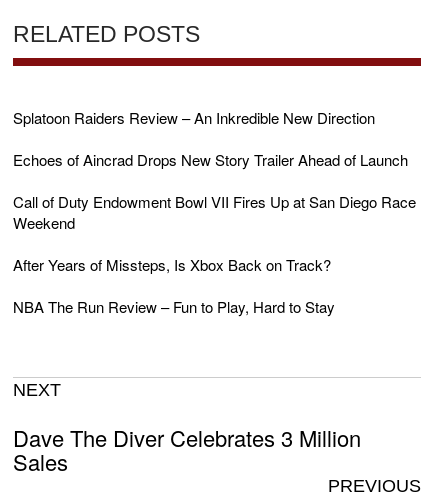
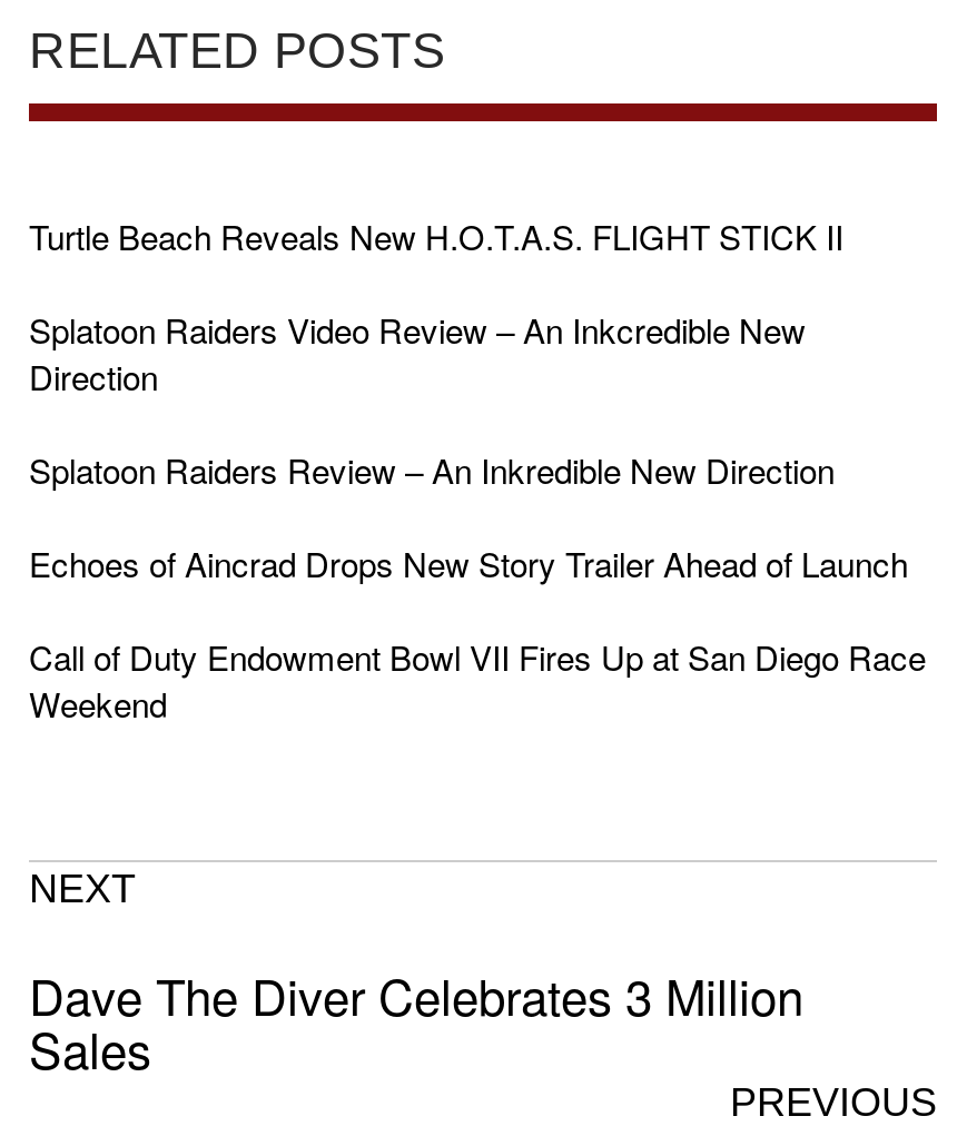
+ Turtle Beach Reveals New H.O.T.A.S. FLIGHT STICK II
+ Splatoon Raiders Video Review – An Inkcredible New
+ Direction

moved down: Splatoon Raiders Review – An Inkredible New Direction | Echoes of Aincrad Drops New Story Trailer Ahead of Launch | Call of Duty Endowment Bowl VII Fires Up at San Diego Race | Weekend

- After Years of Missteps, Is Xbox Back on Track?
- NBA The Run Review – Fun to Play, Hard to Stay
